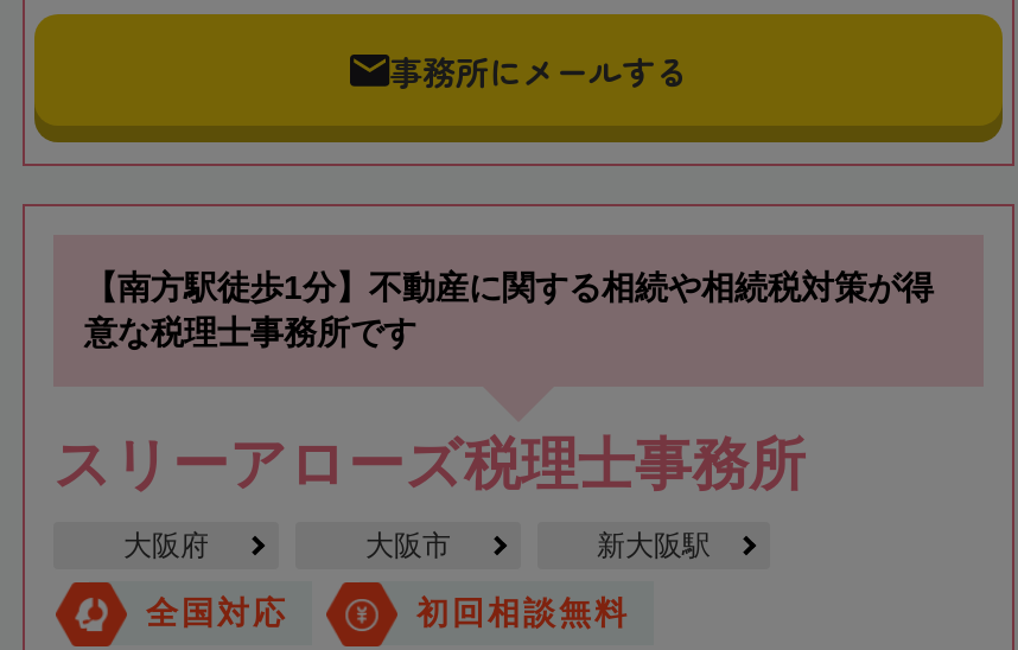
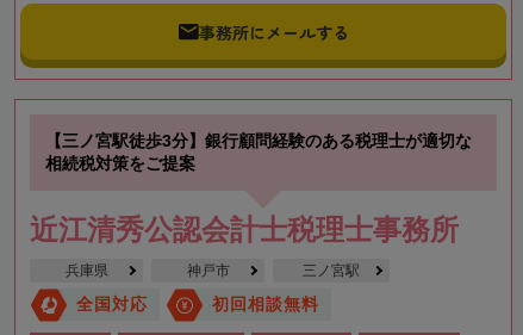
- 【南方駅徒歩1分】不動産に関する相続や相続税対策が得
- 意な税理士事務所です
+ 【三ノ宮駅徒歩3分】銀行顧問経験のある税理士が適切な
+ 相続税対策をご提案

- スリーアローズ税理士事務所
+ 近江清秀公認会計士税理士事務所

- 大阪府
- 大阪市
- 新大阪駅
+ 兵庫県
+ 神戸市
+ 三ノ宮駅
